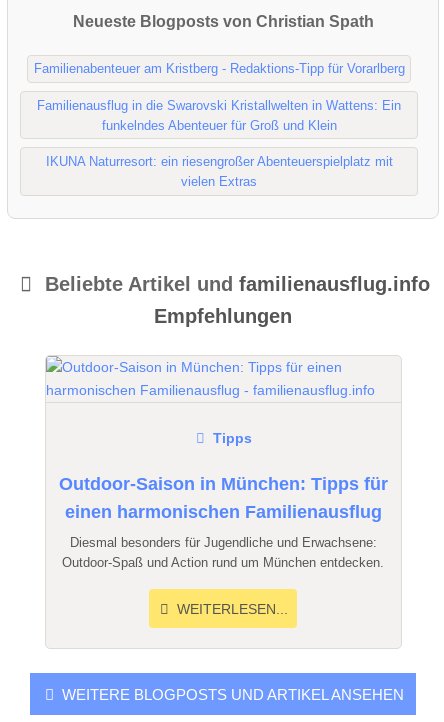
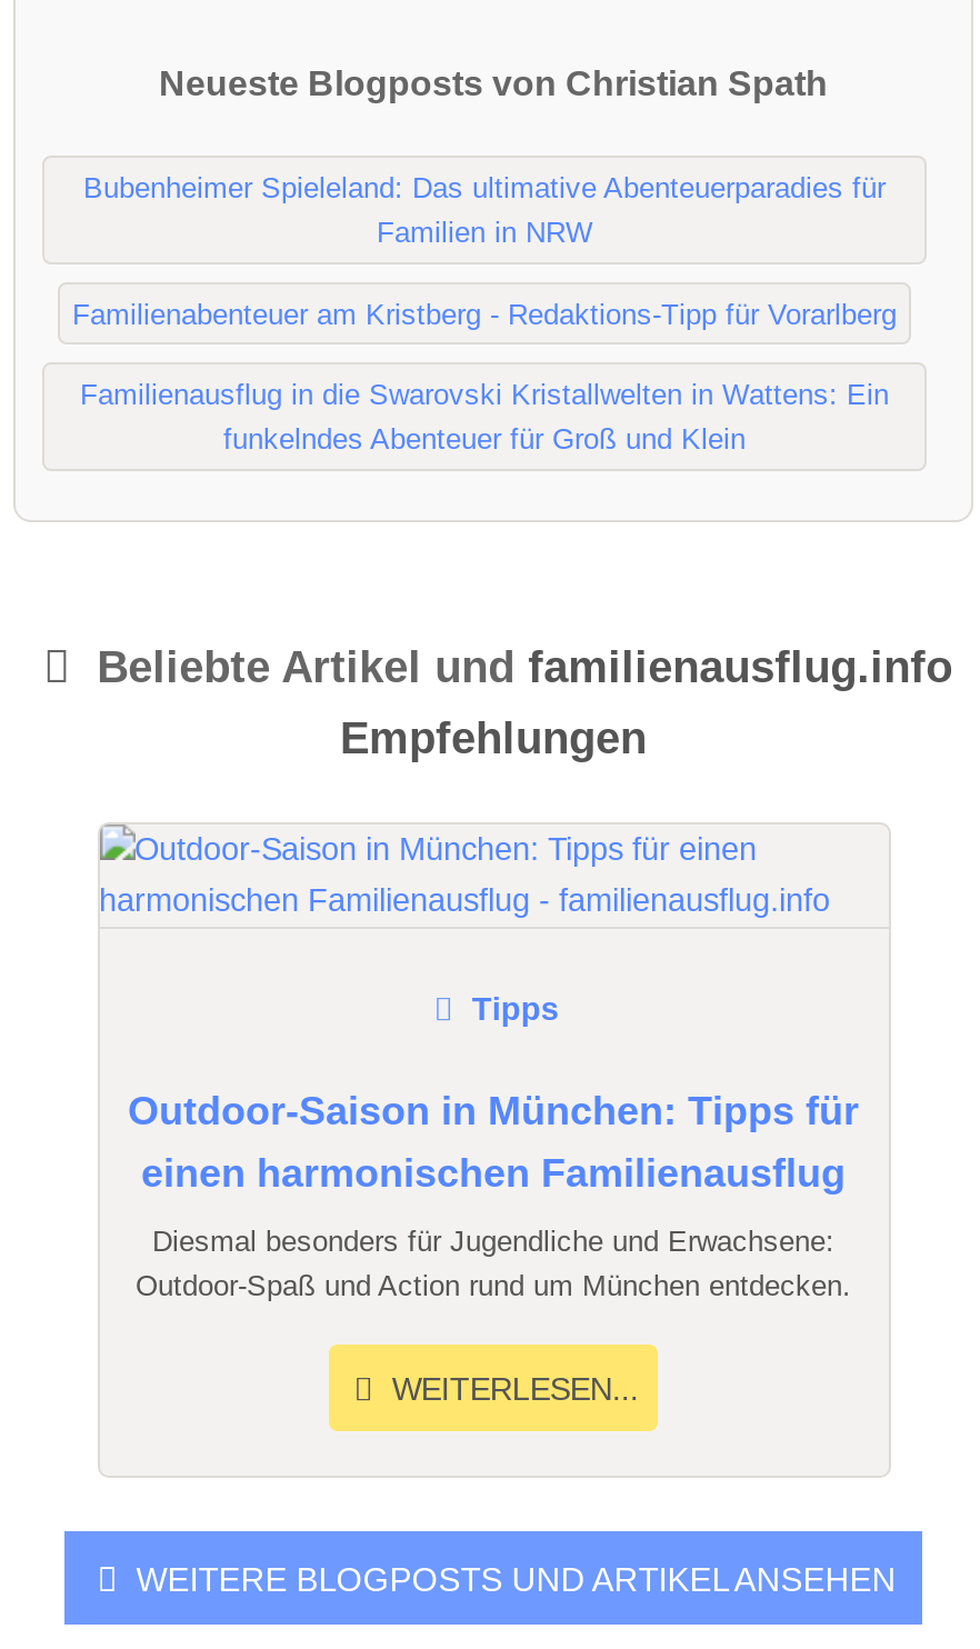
+ Bubenheimer Spieleland: Das ultimative Abenteuerparadies für
+ Familien in NRW

moved down: Familienabenteuer am Kristberg - Redaktions-Tipp für Vorarlberg | Familienausflug in die Swarovski Kristallwelten in Wattens: Ein | funkelndes Abenteuer für Groß und Klein

- IKUNA Naturresort: ein riesengroßer Abenteuerspielplatz mit
- vielen Extras
